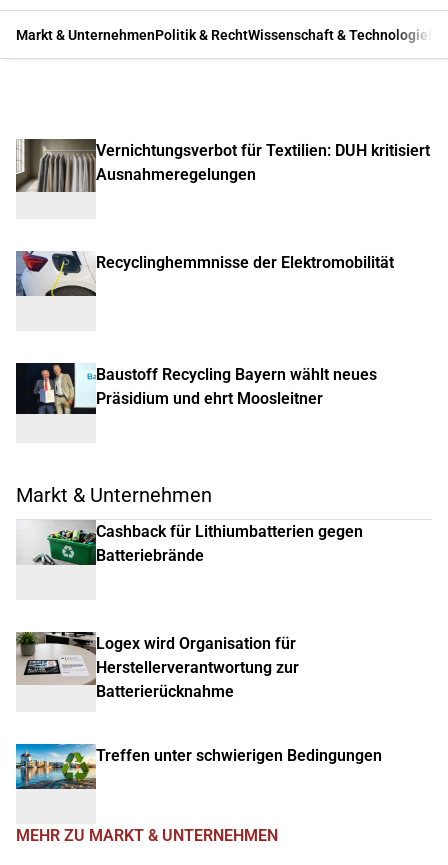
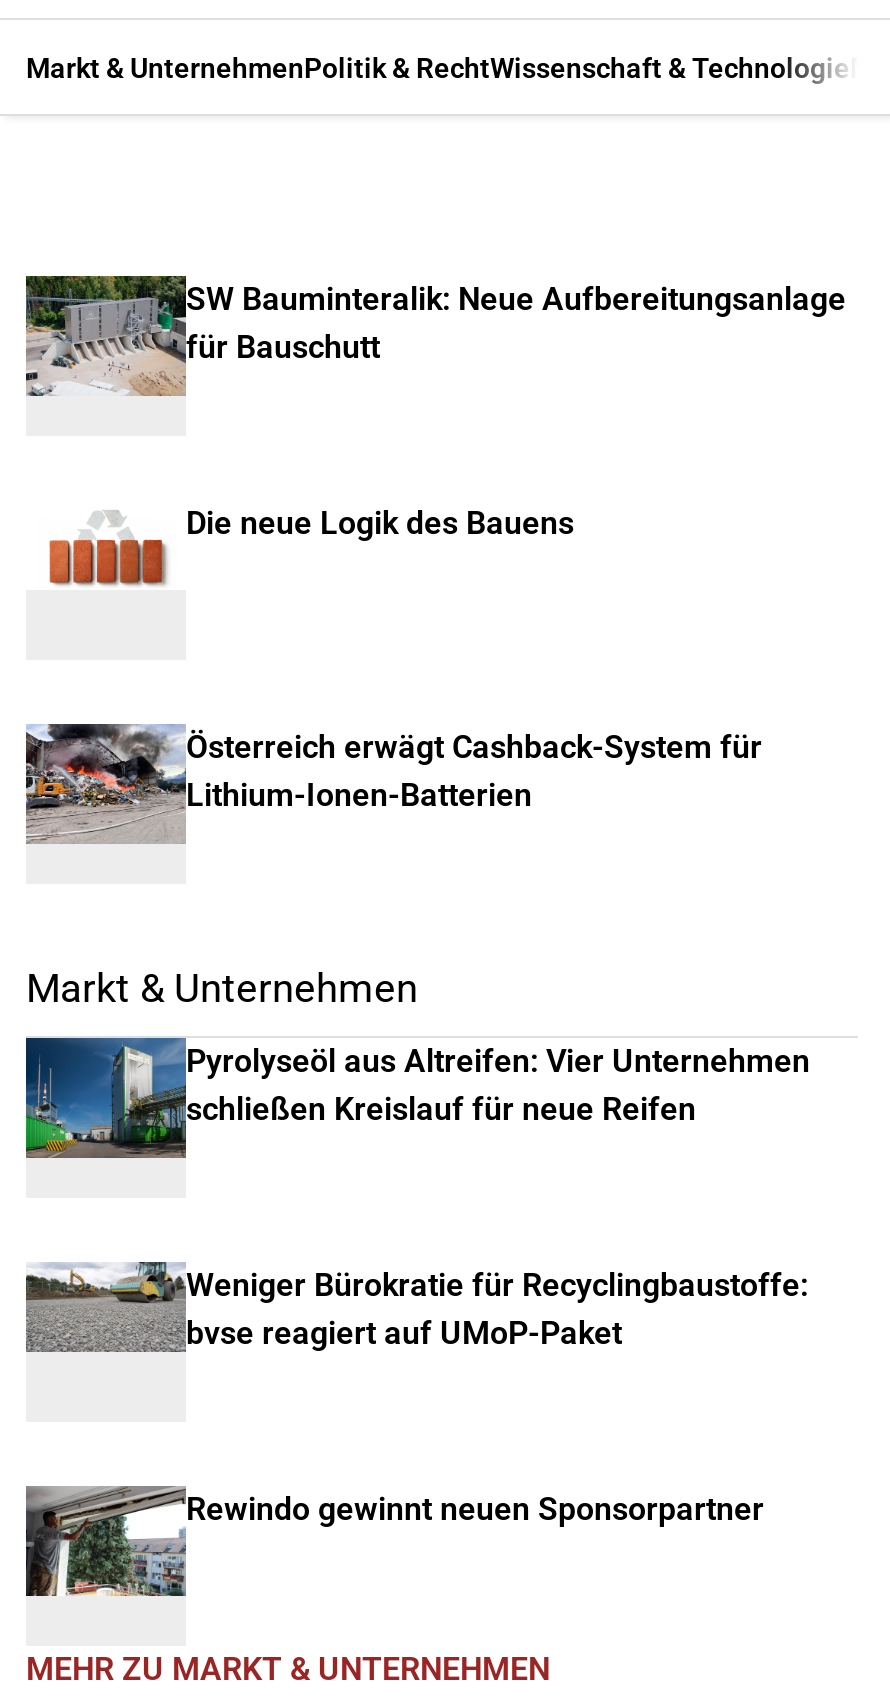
- [image]
- Vernichtungsverbot für Textilien: DUH kritisiert
- Ausnahmeregelungen
+ [image]
+ SW Bauminteralik: Neue Aufbereitungsanlage
+ für Bauschutt

- [image]
- Recyclinghemmnisse der Elektromobilität
+ [image]
+ Die neue Logik des Bauens

- [image]
- Baustoff Recycling Bayern wählt neues
- Präsidium und ehrt Moosleitner
+ [image]
+ Österreich erwägt Cashback-System für
+ Lithium-Ionen-Batterien

- [image]
- Cashback für Lithiumbatterien gegen
- Batteriebrände
+ [image]
+ Pyrolyseöl aus Altreifen: Vier Unternehmen
+ schließen Kreislauf für neue Reifen

- [image]
- Logex wird Organisation für
- Herstellerverantwortung zur
- Batterierücknahme
+ [image]
+ Weniger Bürokratie für Recyclingbaustoffe:
+ bvse reagiert auf UMoP-Paket

- [image]
- Treffen unter schwierigen Bedingungen
+ [image]
+ Rewindo gewinnt neuen Sponsorpartner
